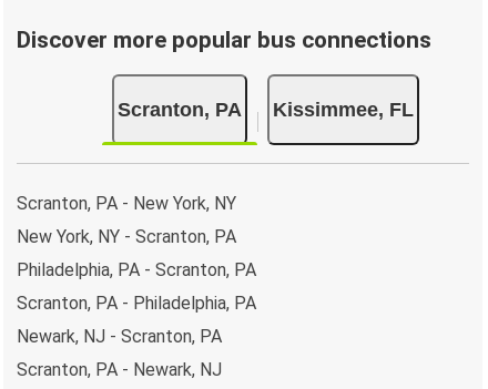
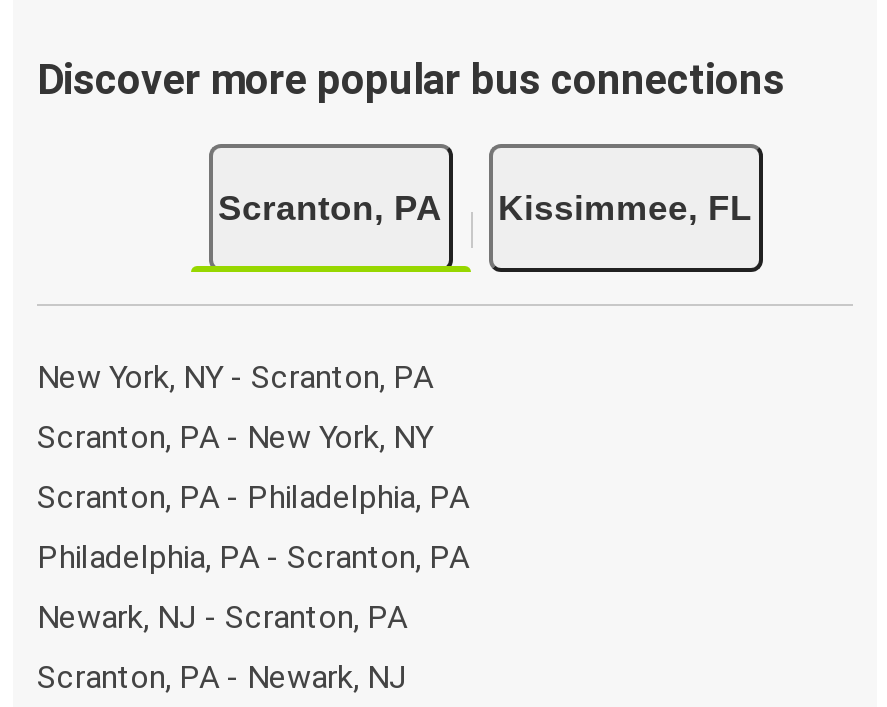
moved down: Scranton, PA - New York, NY

moved up: New York, NY - Scranton, PA

moved down: Philadelphia, PA - Scranton, PA

moved up: Scranton, PA - Philadelphia, PA
